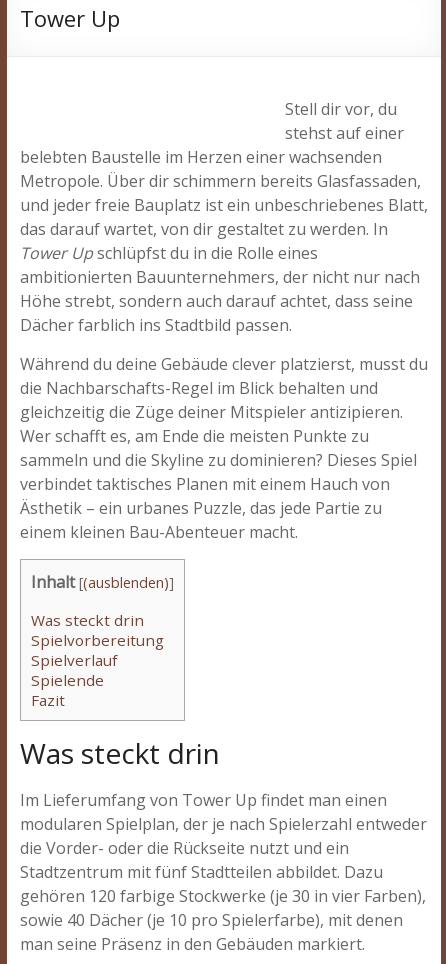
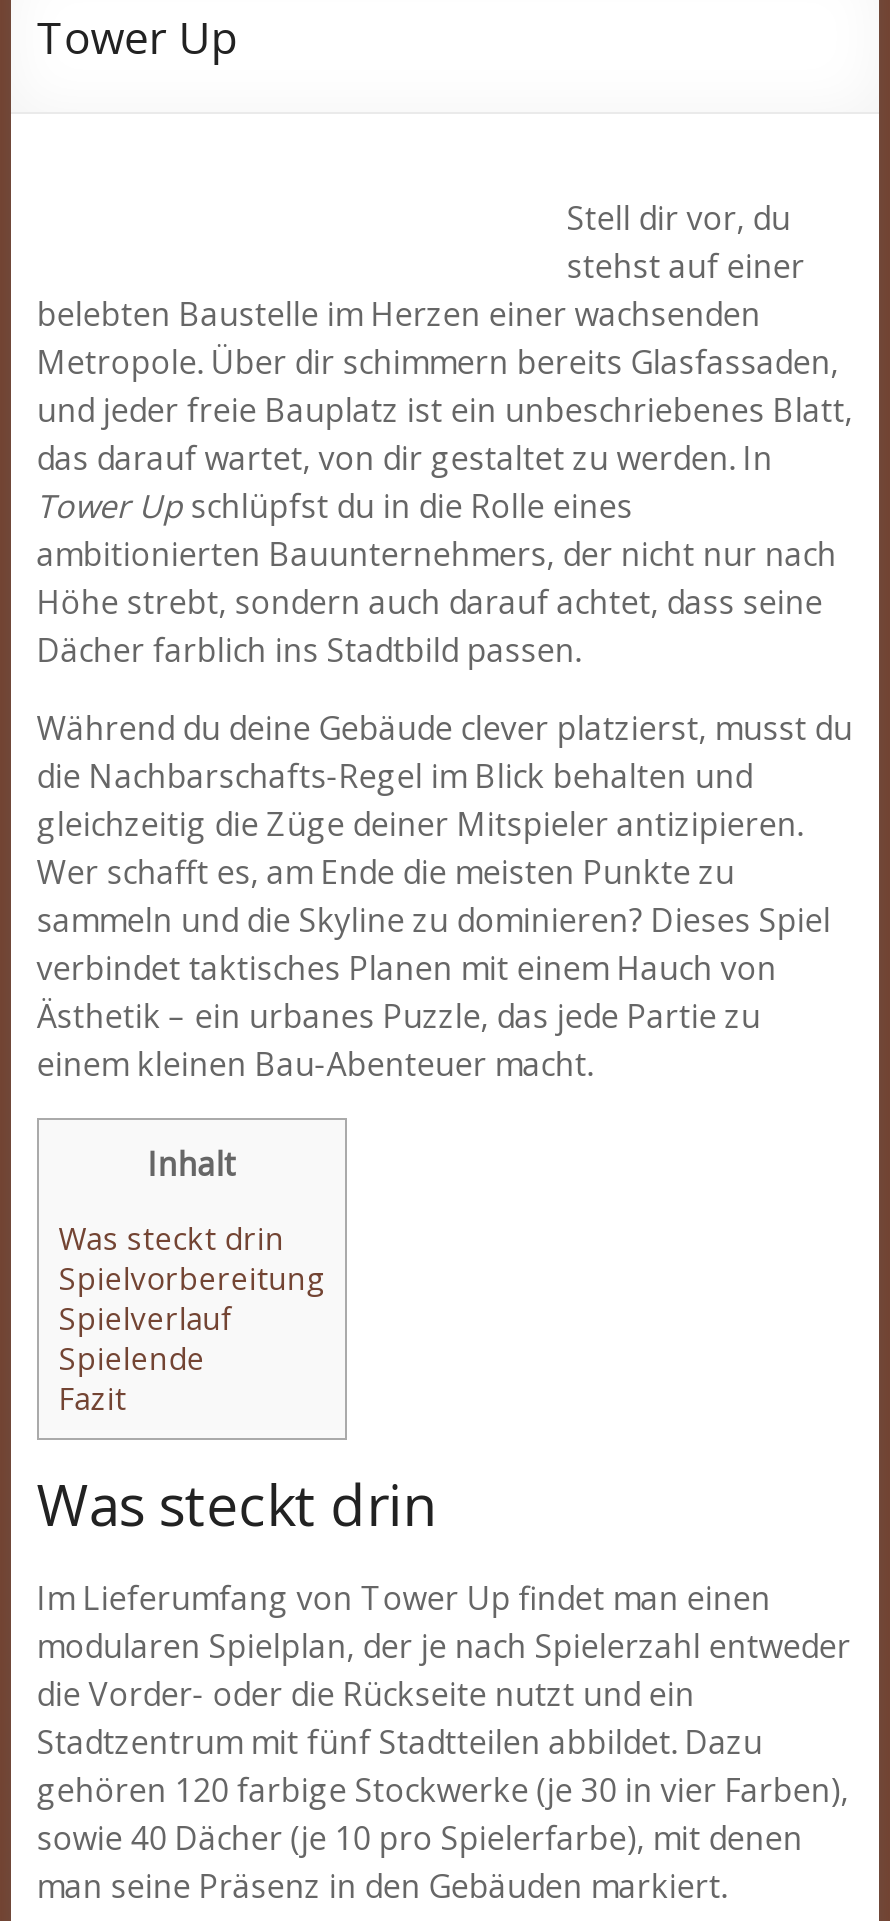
- Inhalt [(ausblenden)]
+ Inhalt
